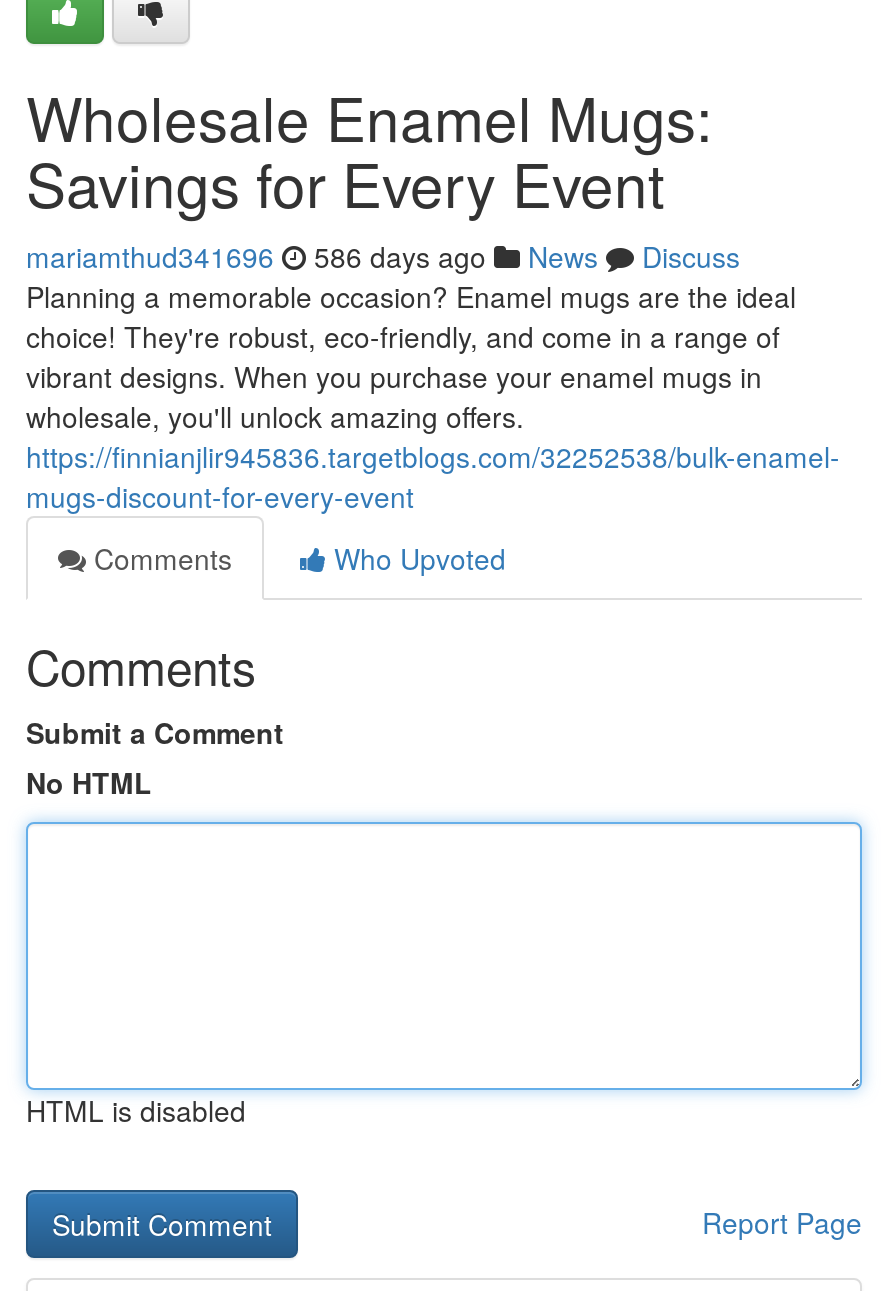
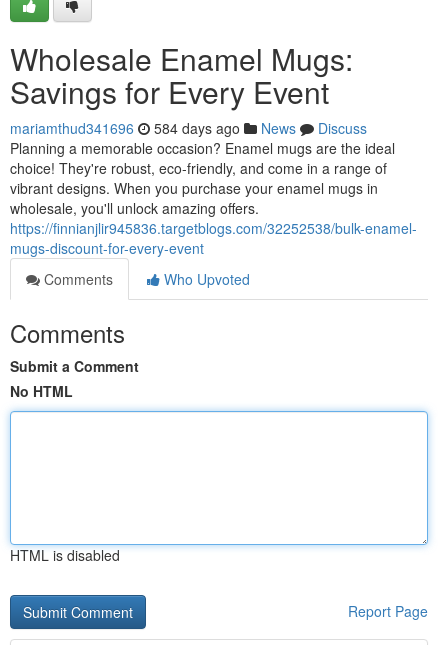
- mariamthud341696 586 days ago News Discuss
+ mariamthud341696 584 days ago News Discuss
